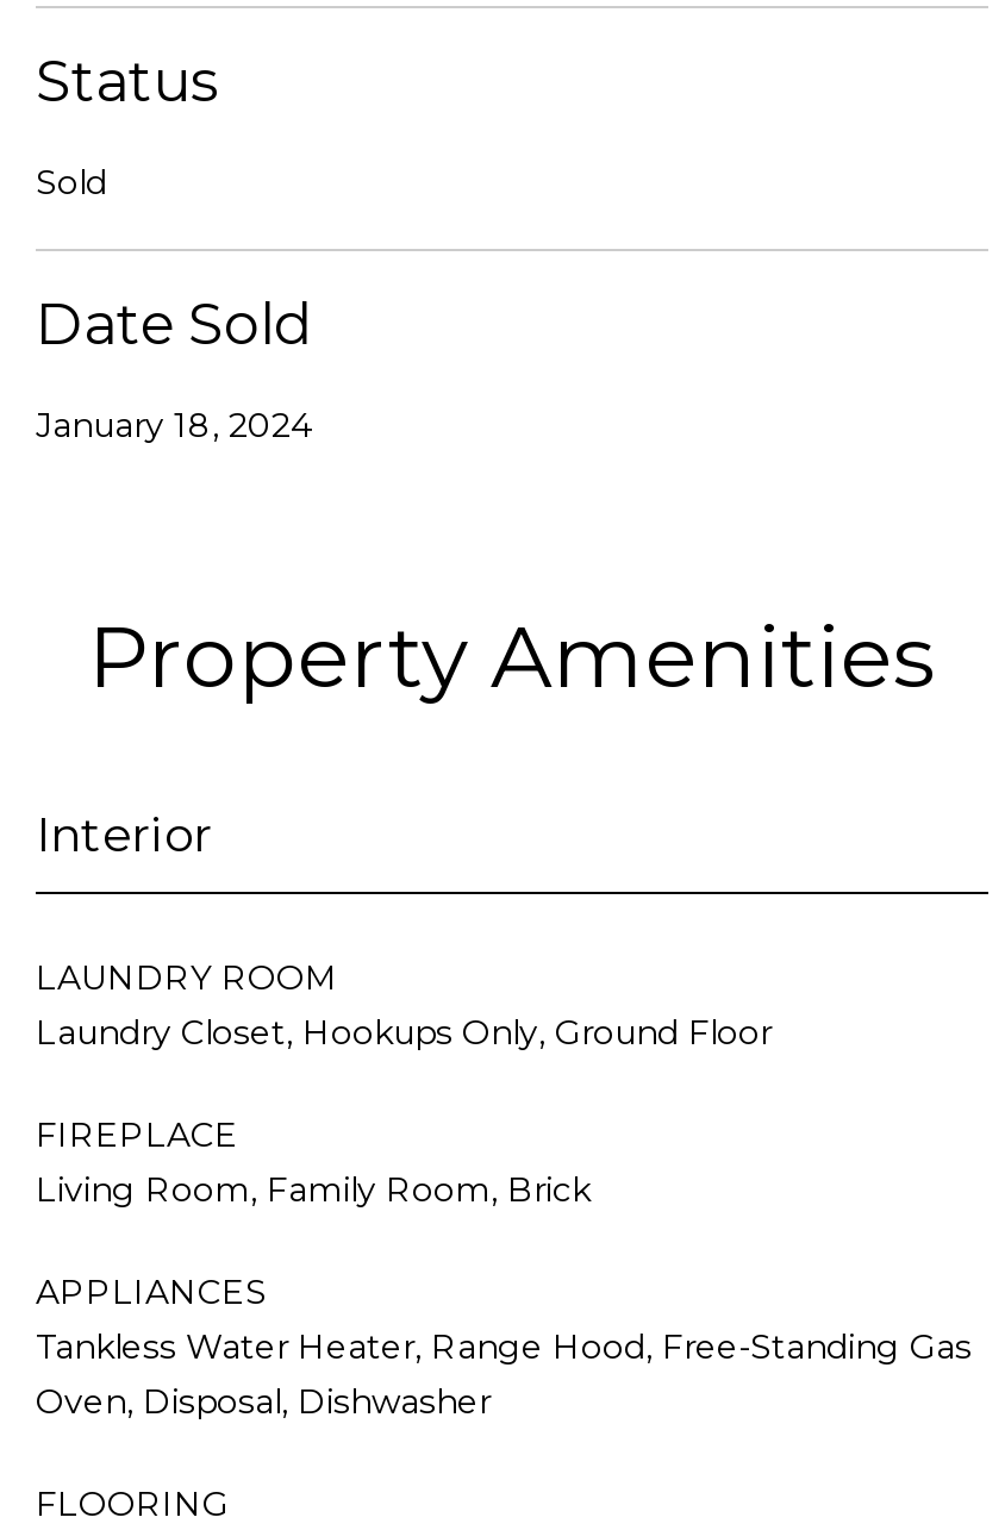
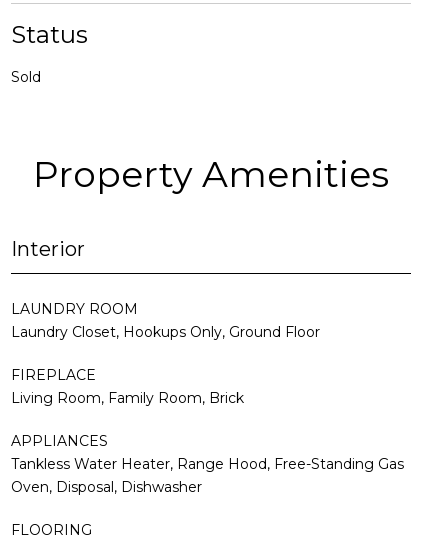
- Date Sold
- January 18, 2024
